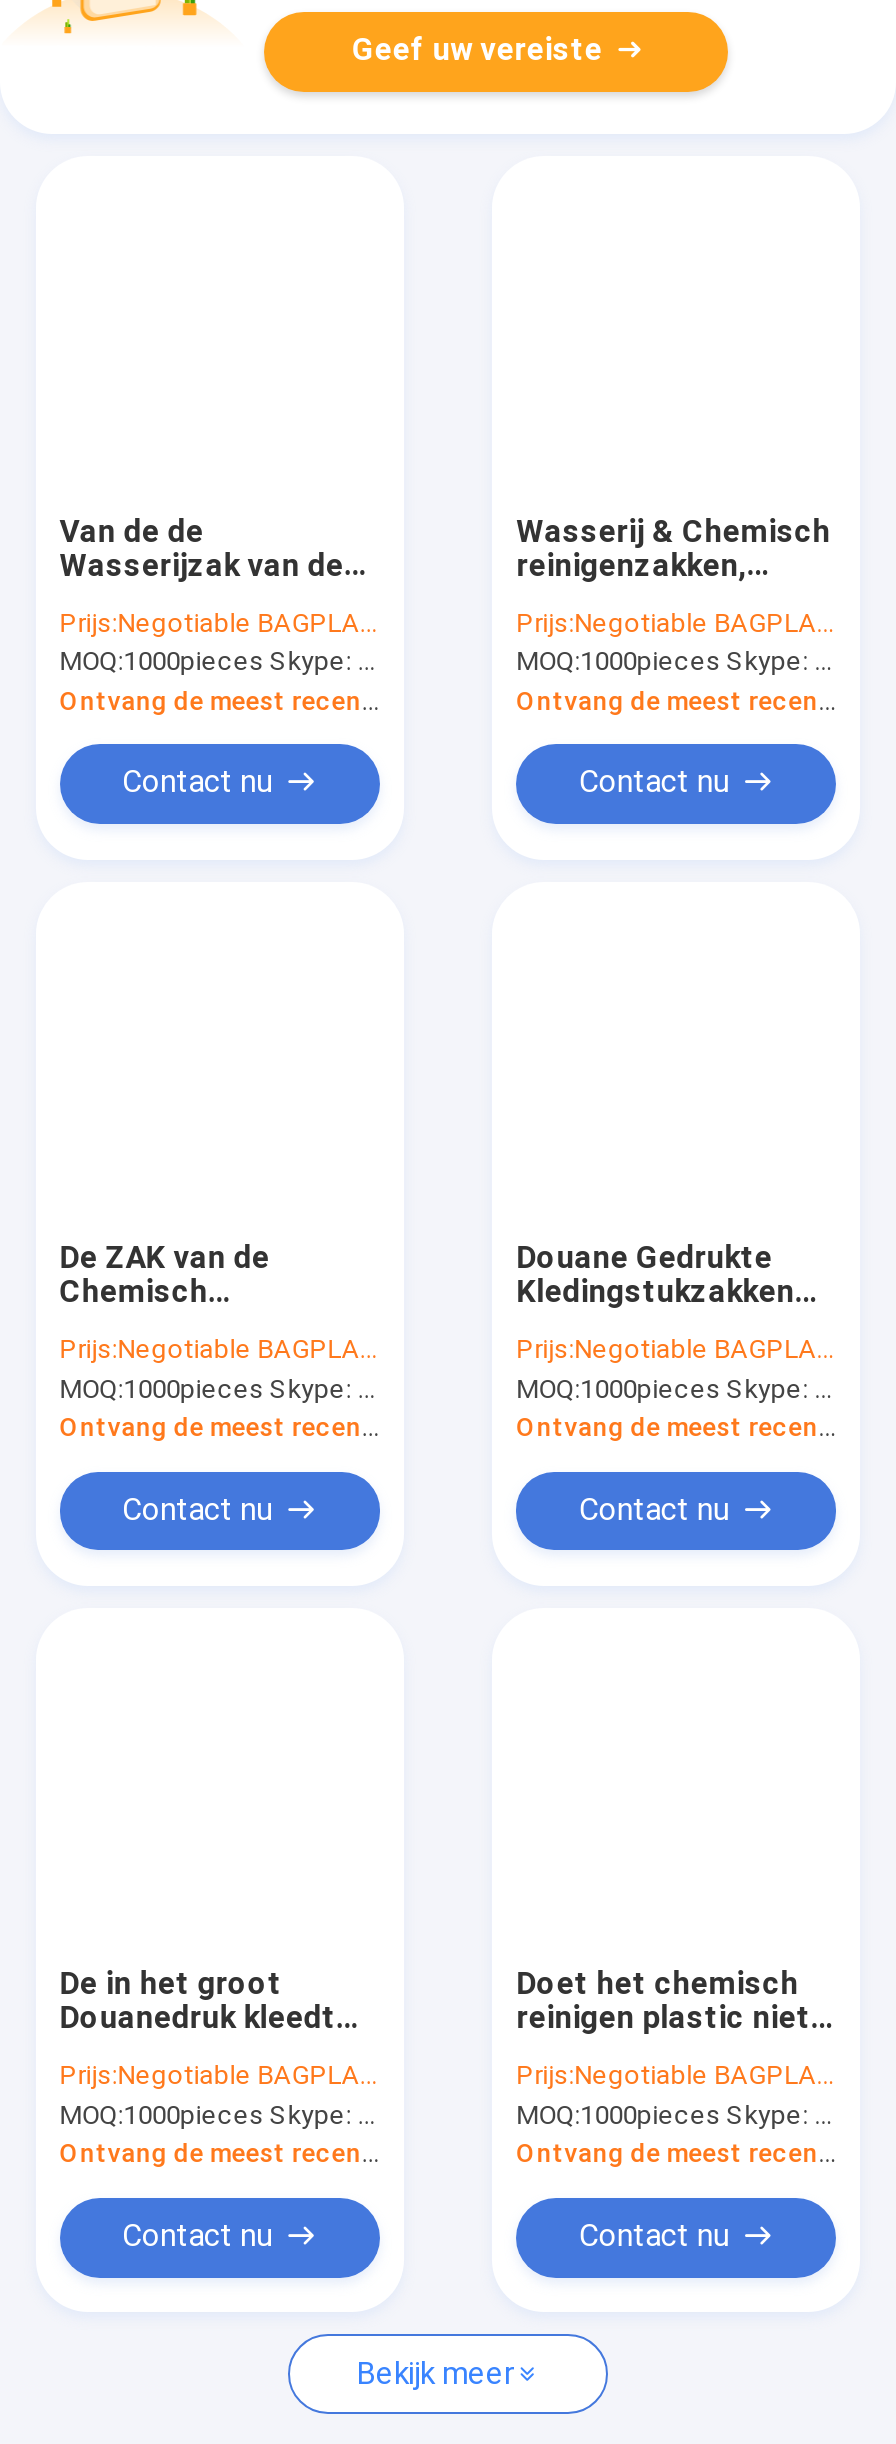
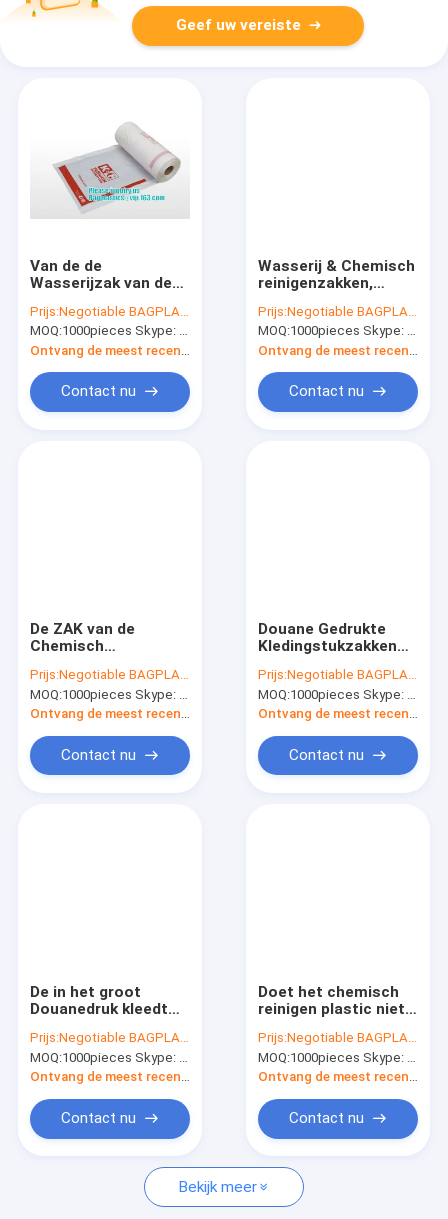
+ [image]
